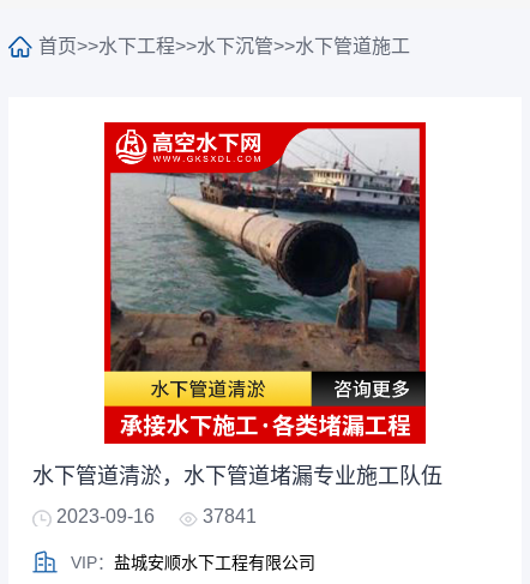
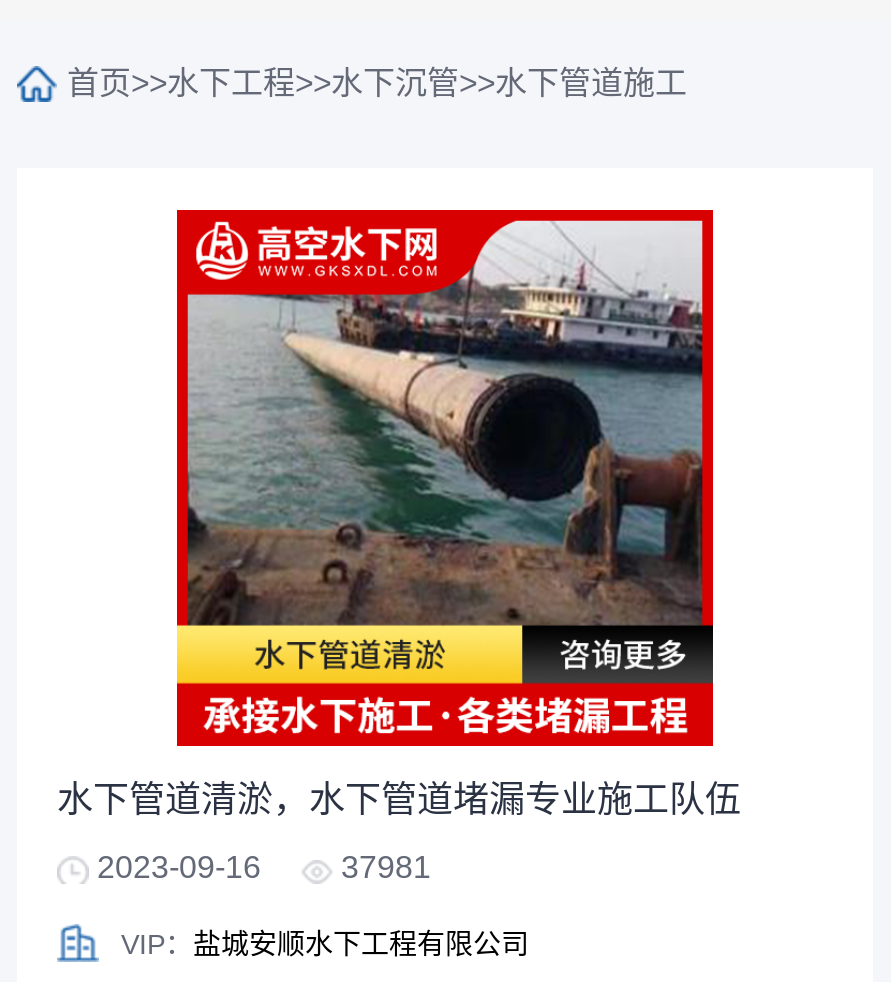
- 37841
+ 37981
